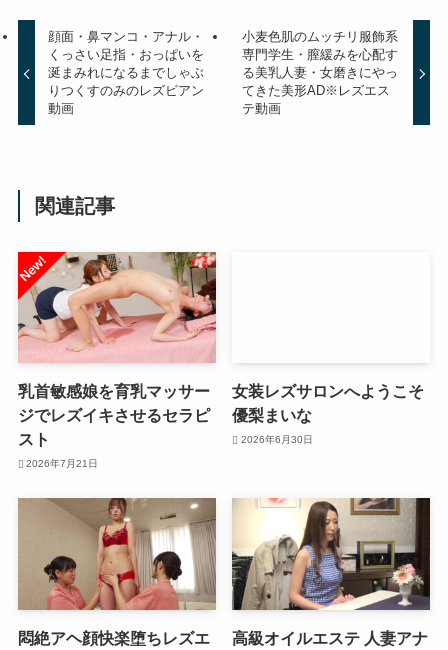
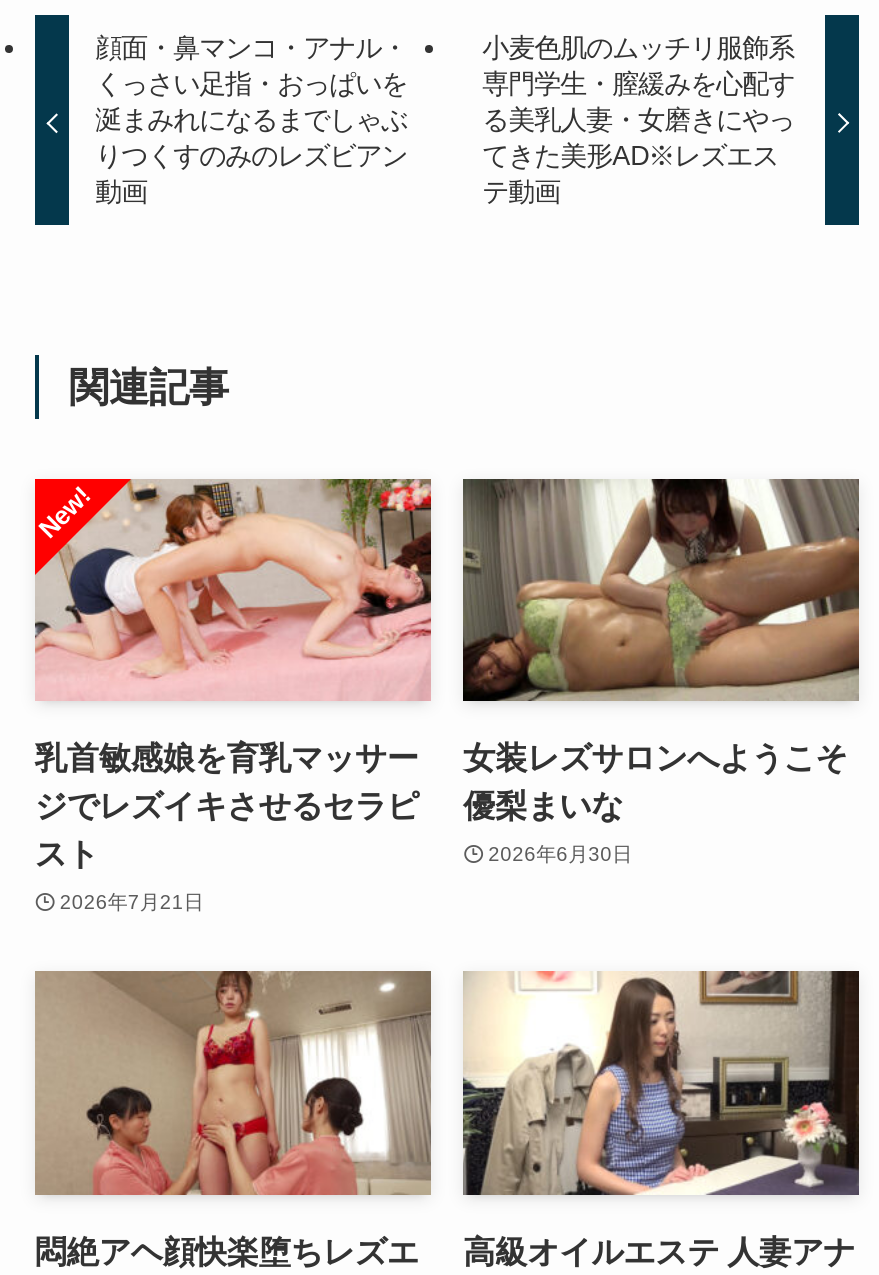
+ [image]
